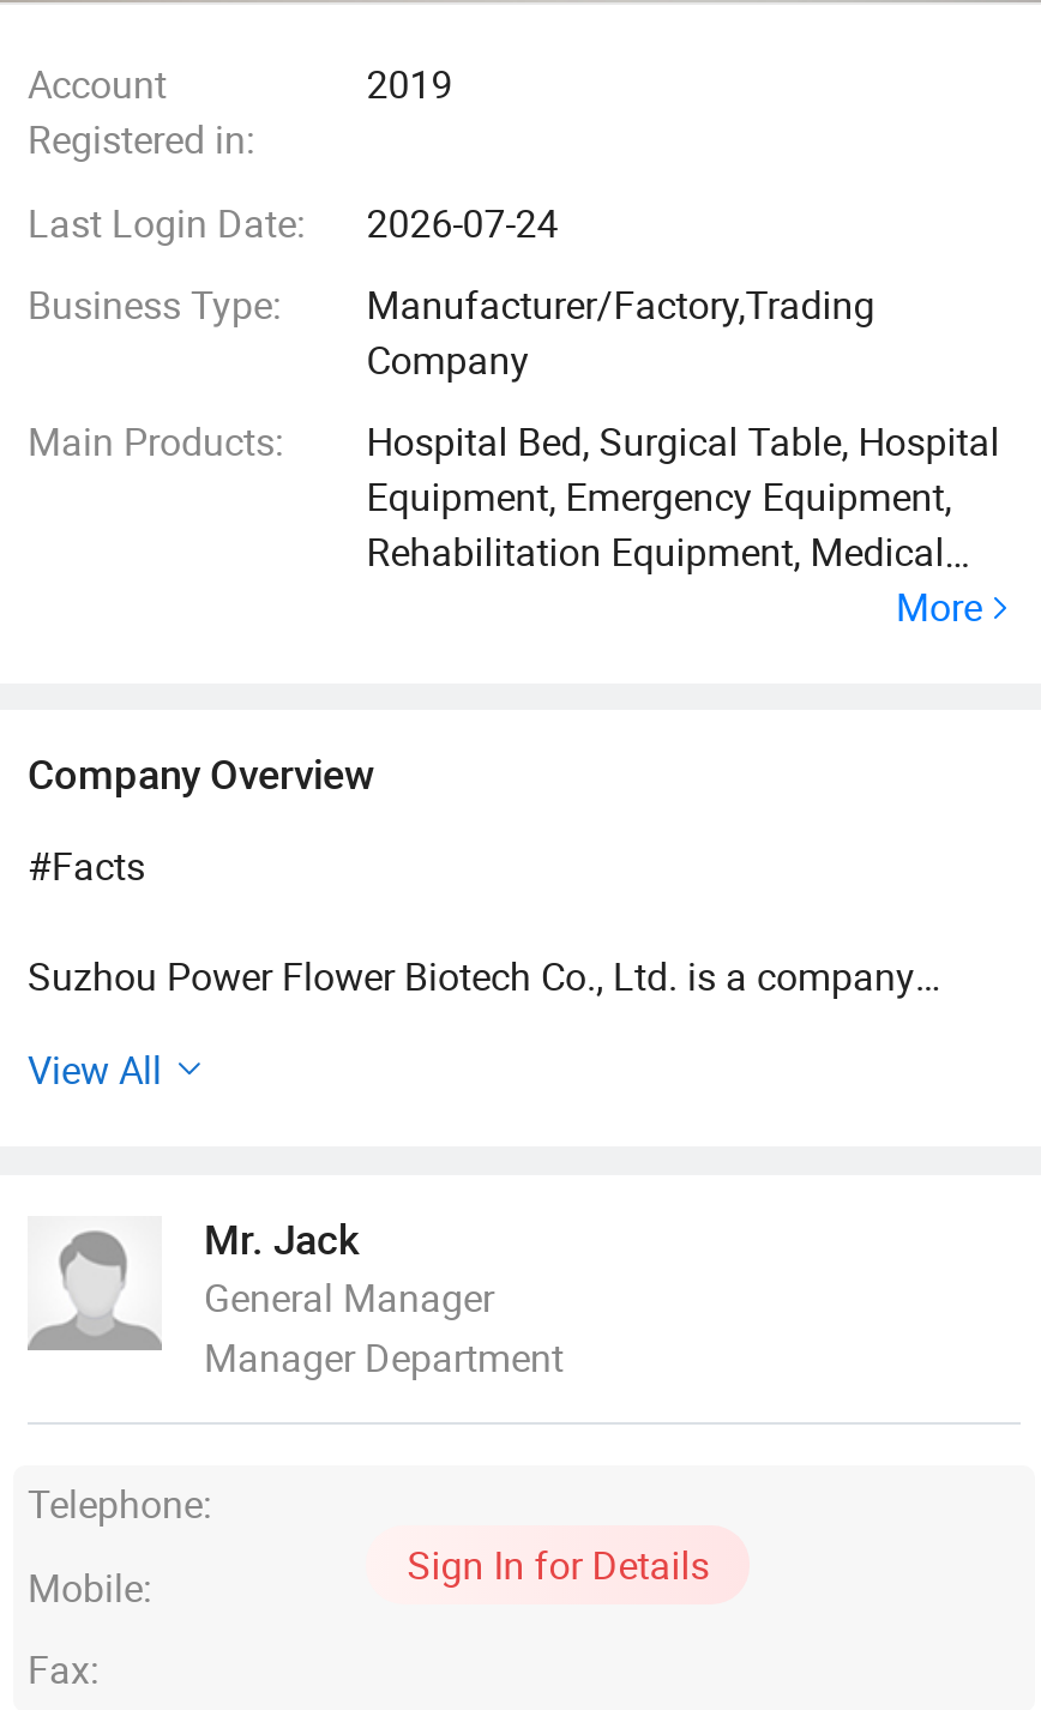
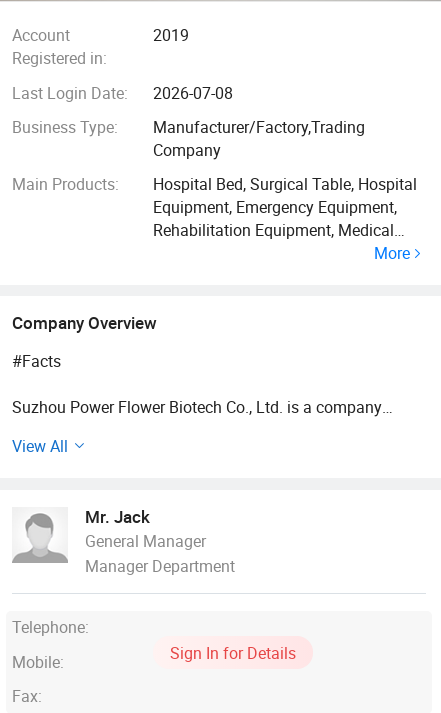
- Last Login Date: 2026-07-24
+ Last Login Date: 2026-07-08
